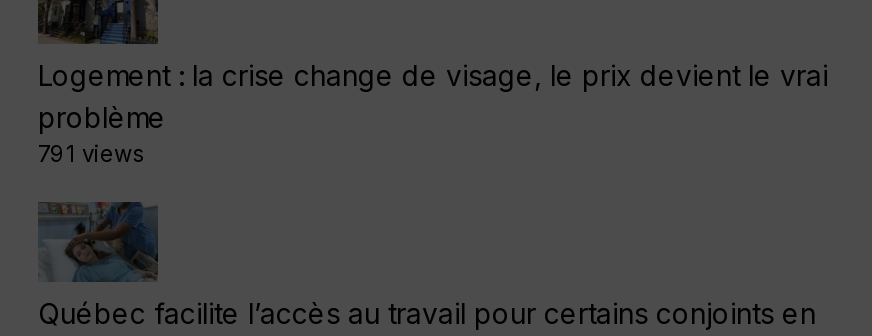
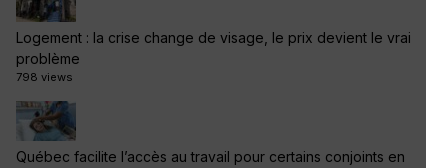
- 791 views
+ 798 views
